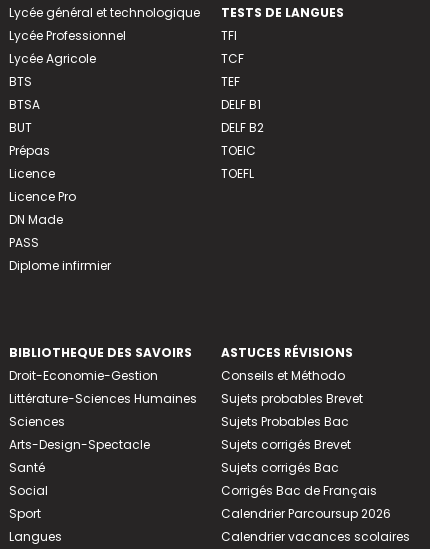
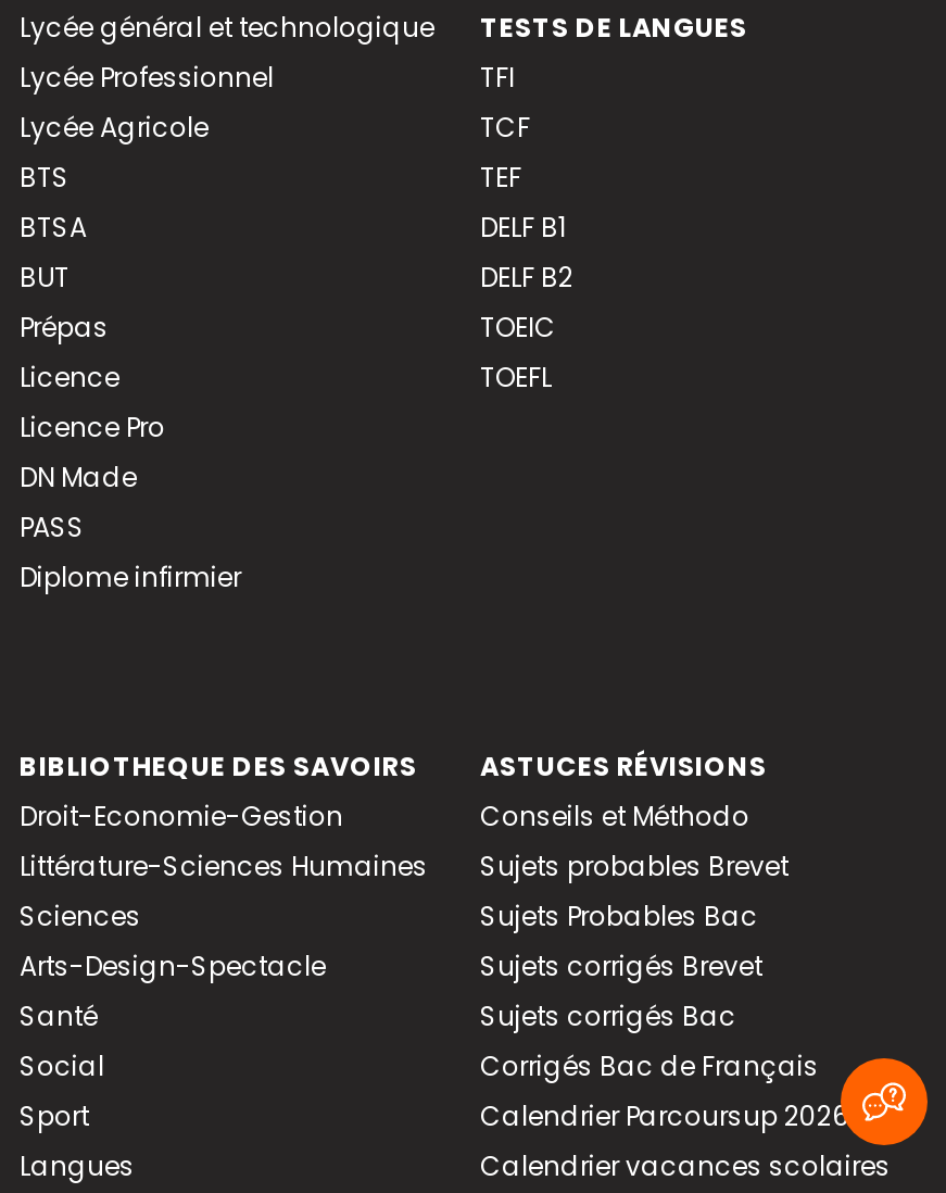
+ [image]
